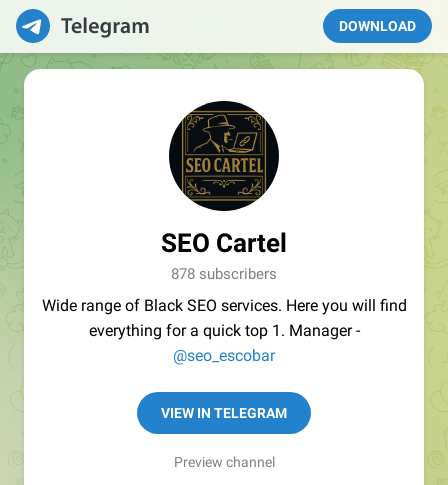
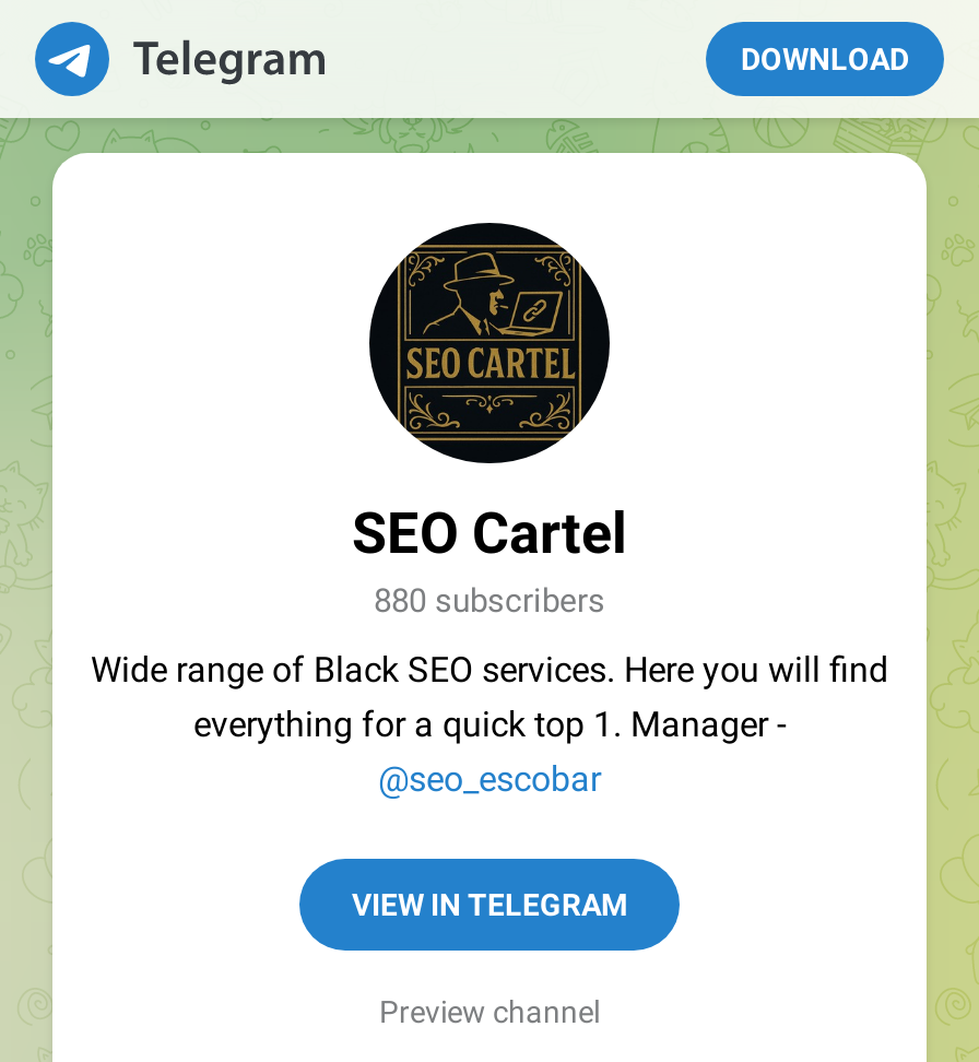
- 878 subscribers
+ 880 subscribers
